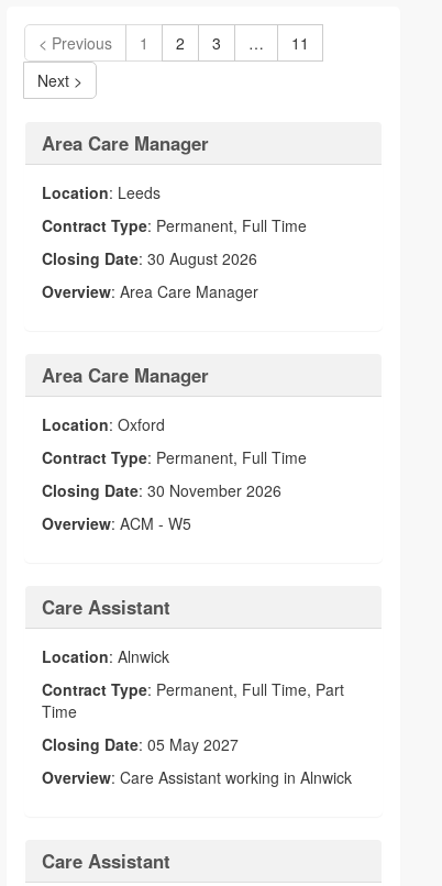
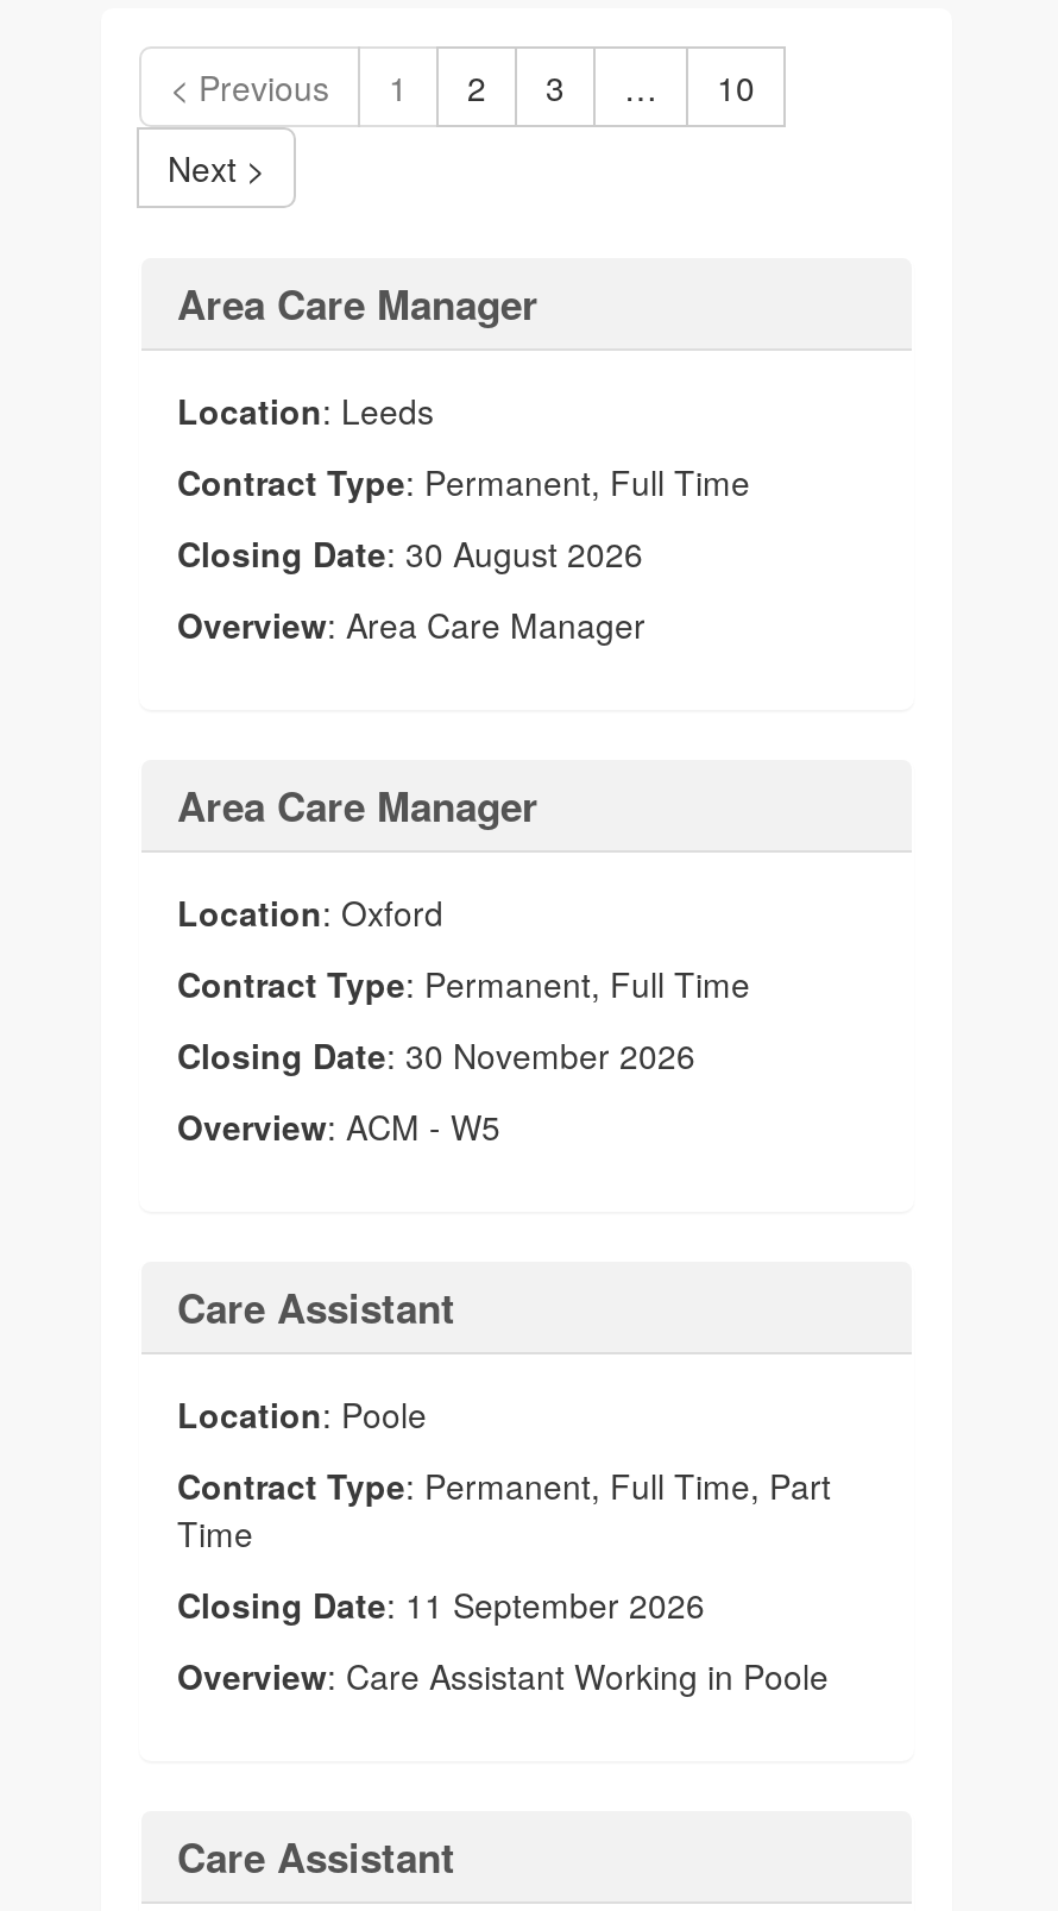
- 11
+ 10

- Location: Alnwick
+ Location: Poole

- Closing Date: 05 May 2027
+ Closing Date: 11 September 2026

- Overview: Care Assistant working in Alnwick
+ Overview: Care Assistant Working in Poole
